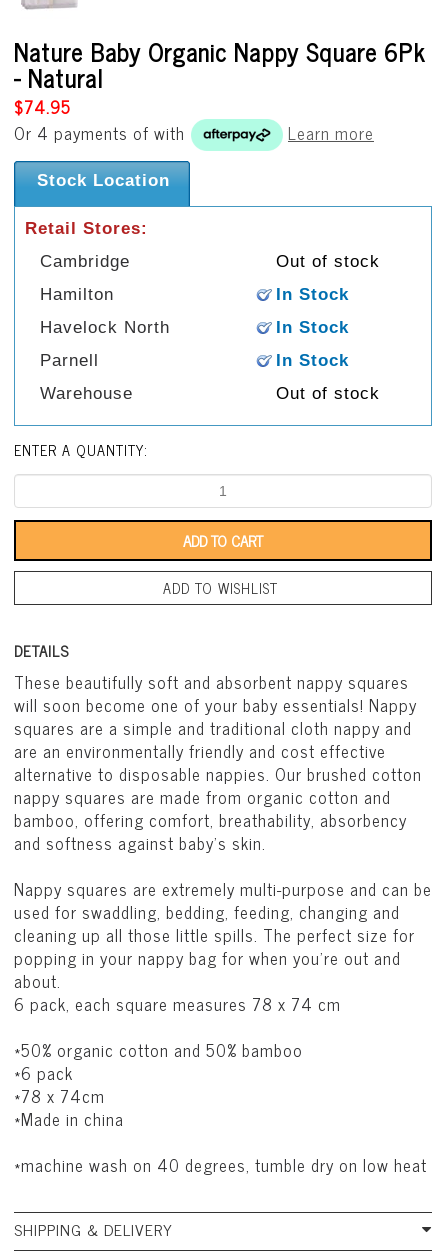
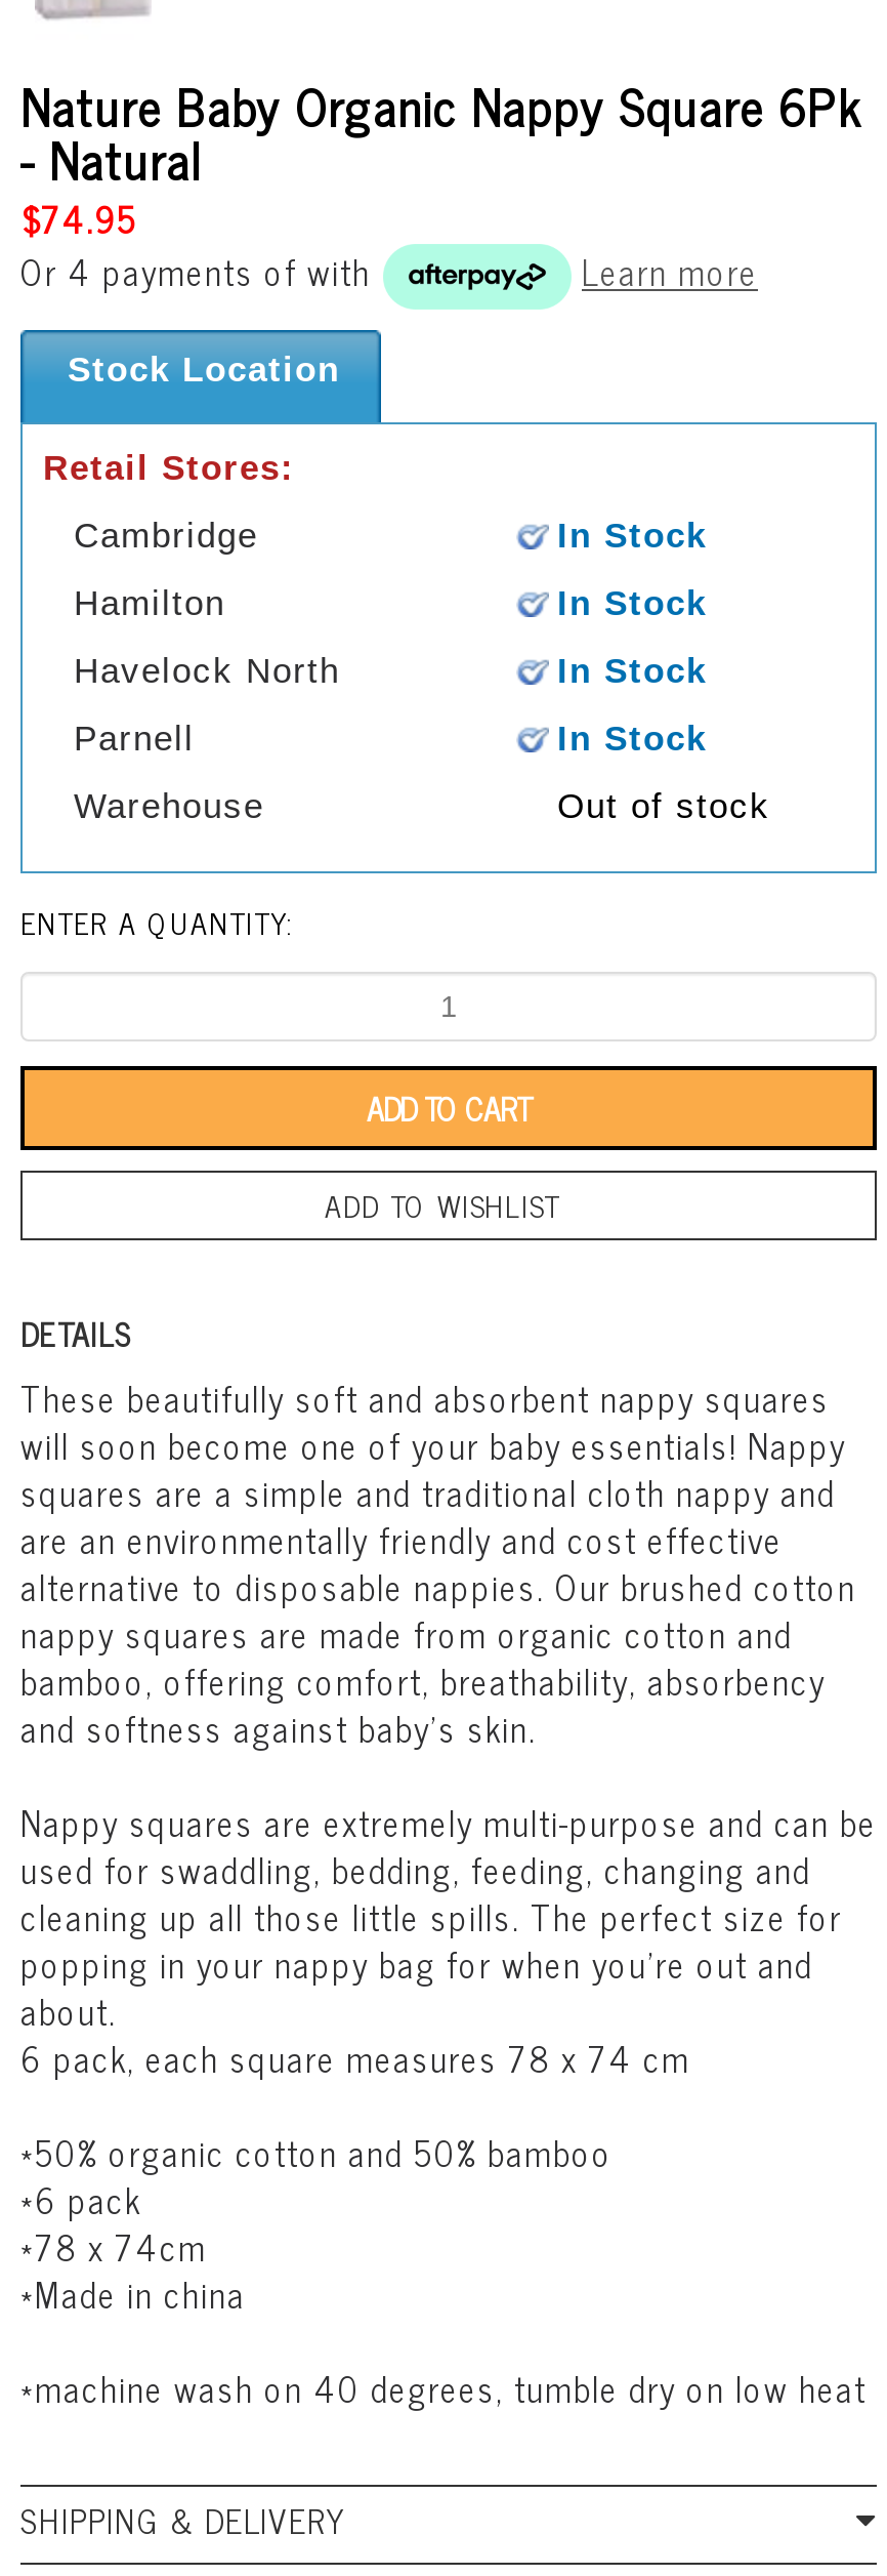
- Out of stock
+ In Stock
